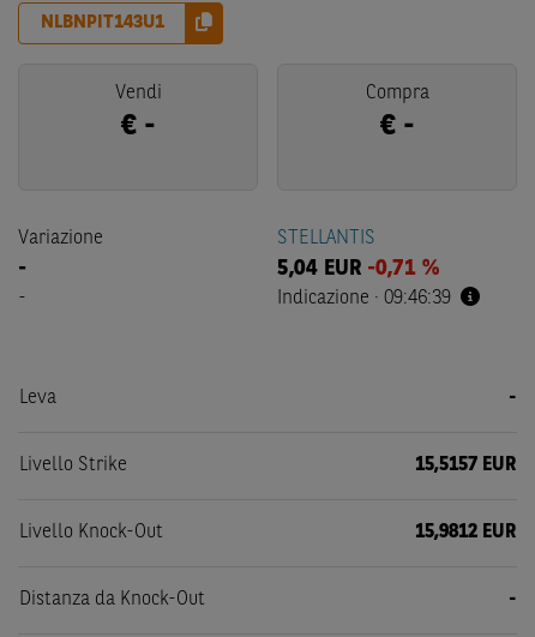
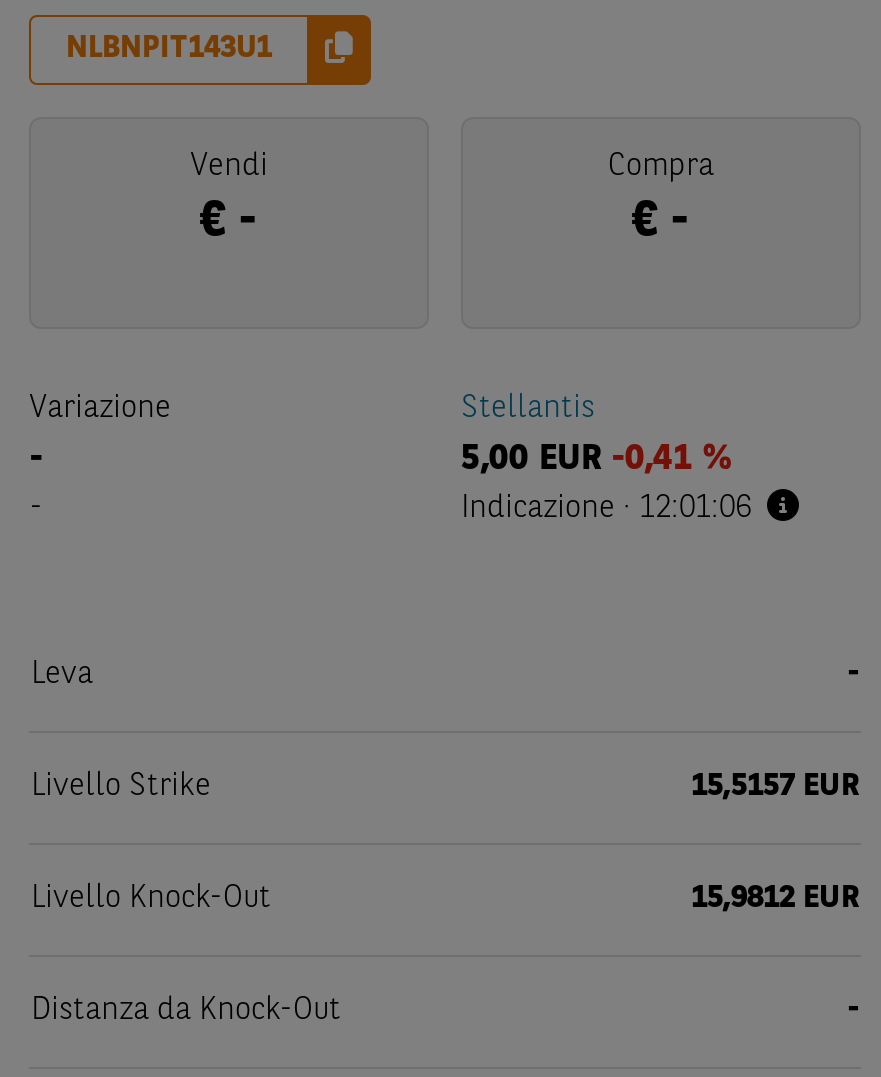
- STELLANTIS
- 5,04 EUR -0,71 %
- Indicazione · 09:46:39
+ Stellantis
+ 5,00 EUR -0,41 %
+ Indicazione · 12:01:06
